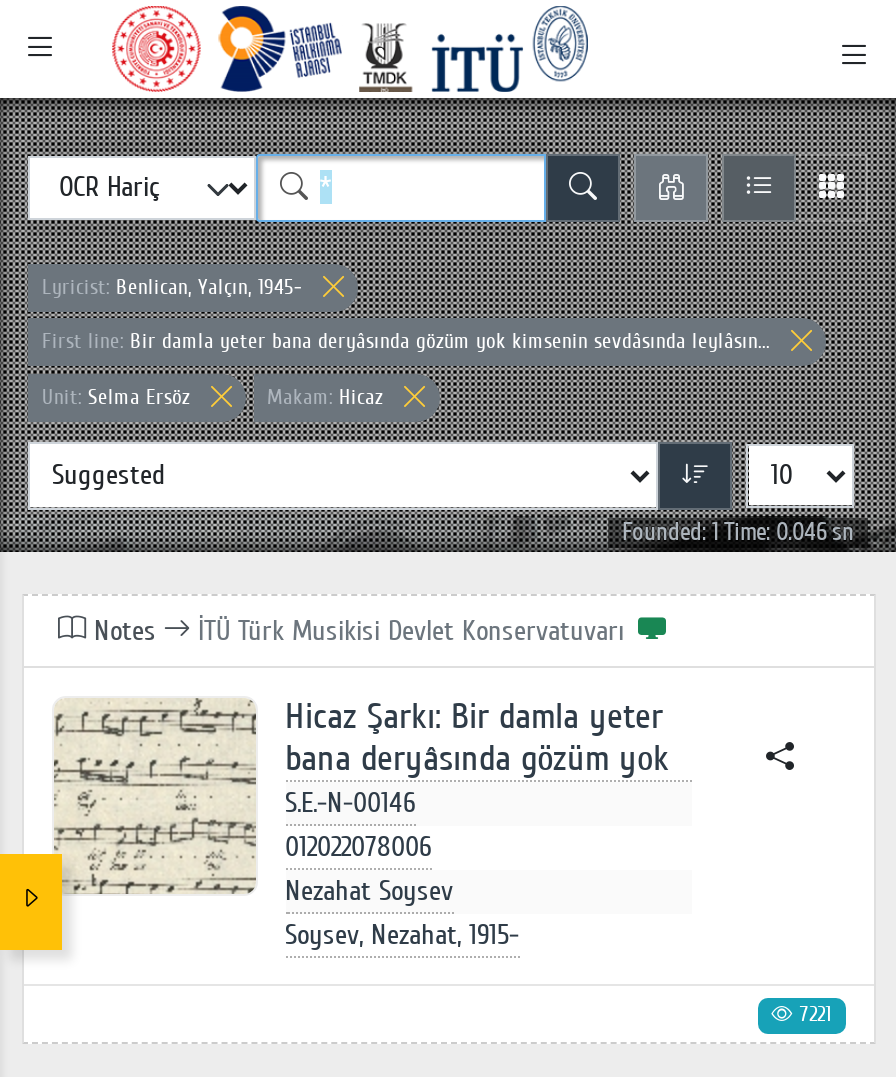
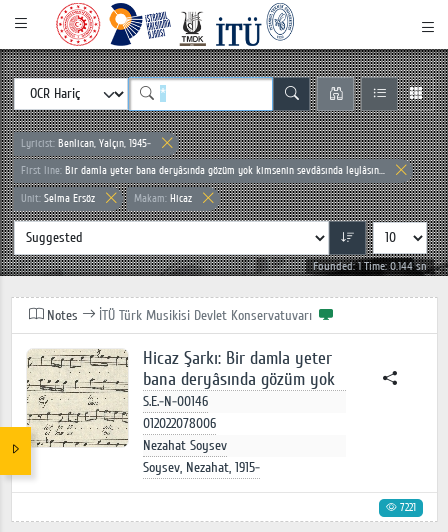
- Founded: 1 Time: 0.046 sn
+ Founded: 1 Time: 0.144 sn
